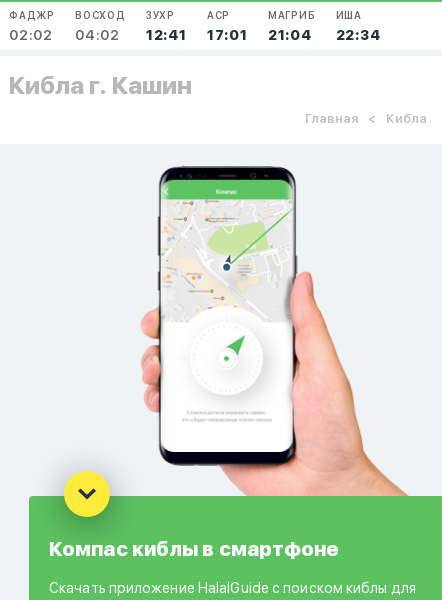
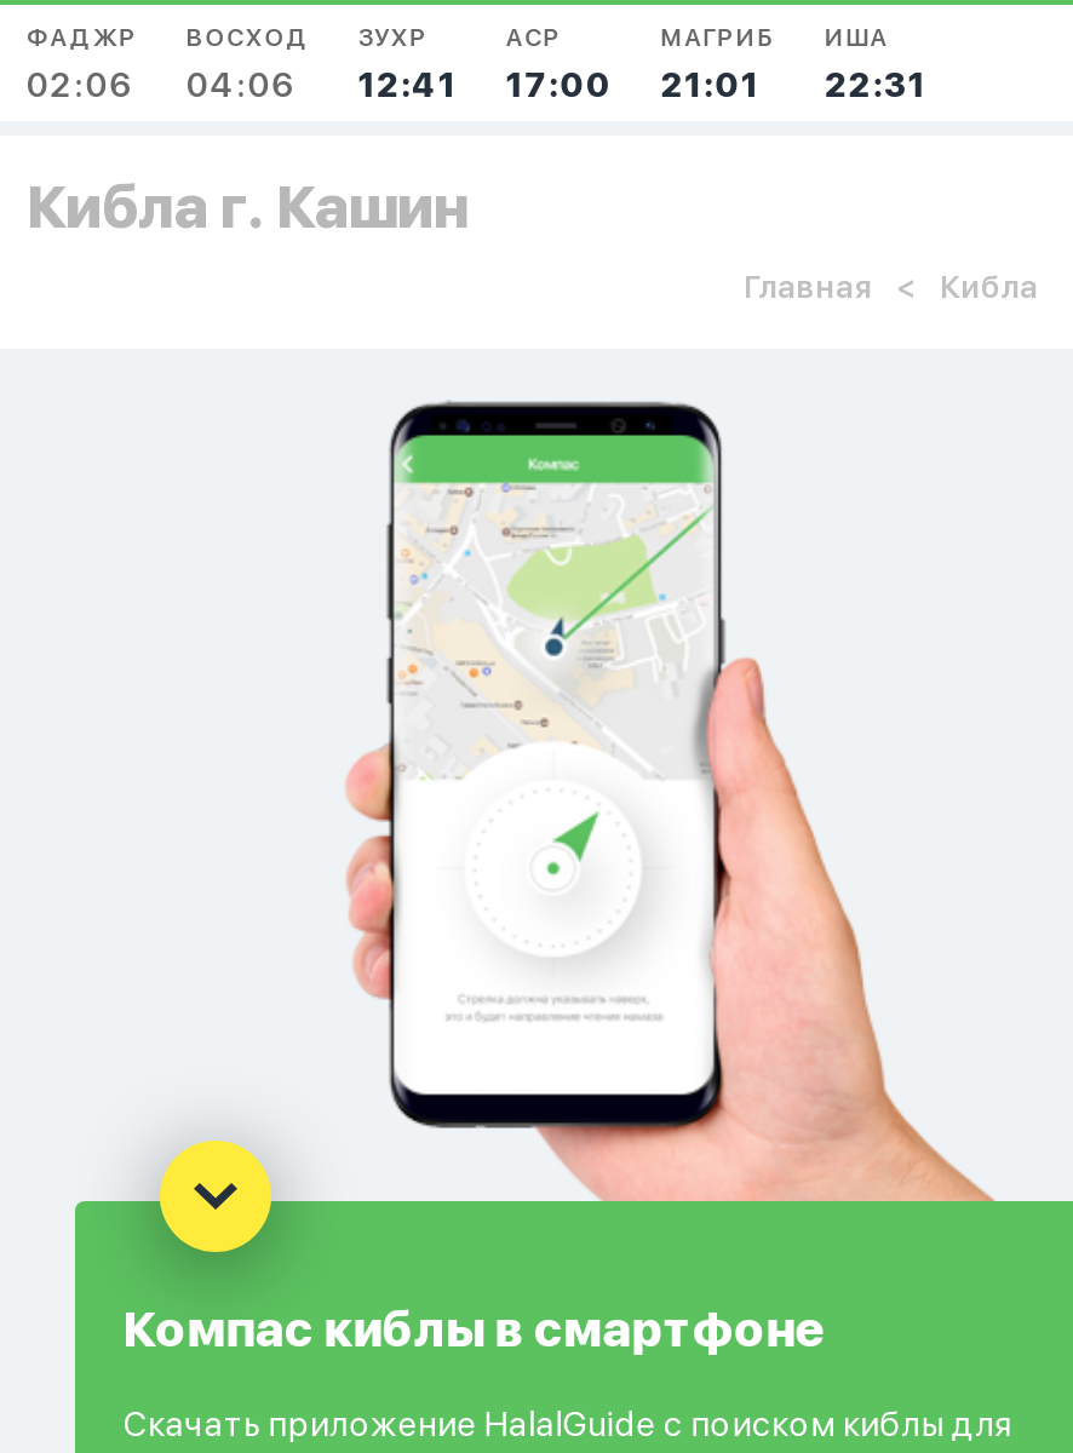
- 02:02
+ 02:06

- 04:02
+ 04:06

- 17:01
+ 17:00

- 21:04
+ 21:01

- 22:34
+ 22:31
